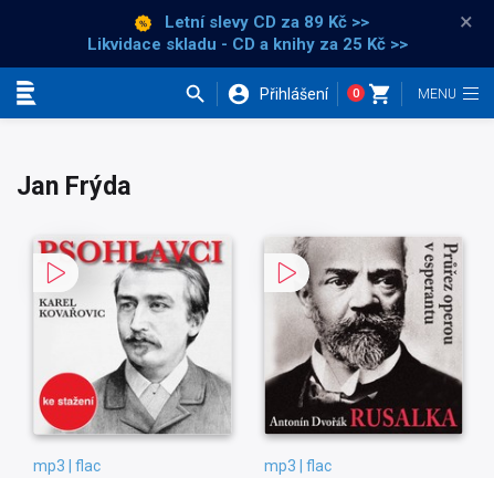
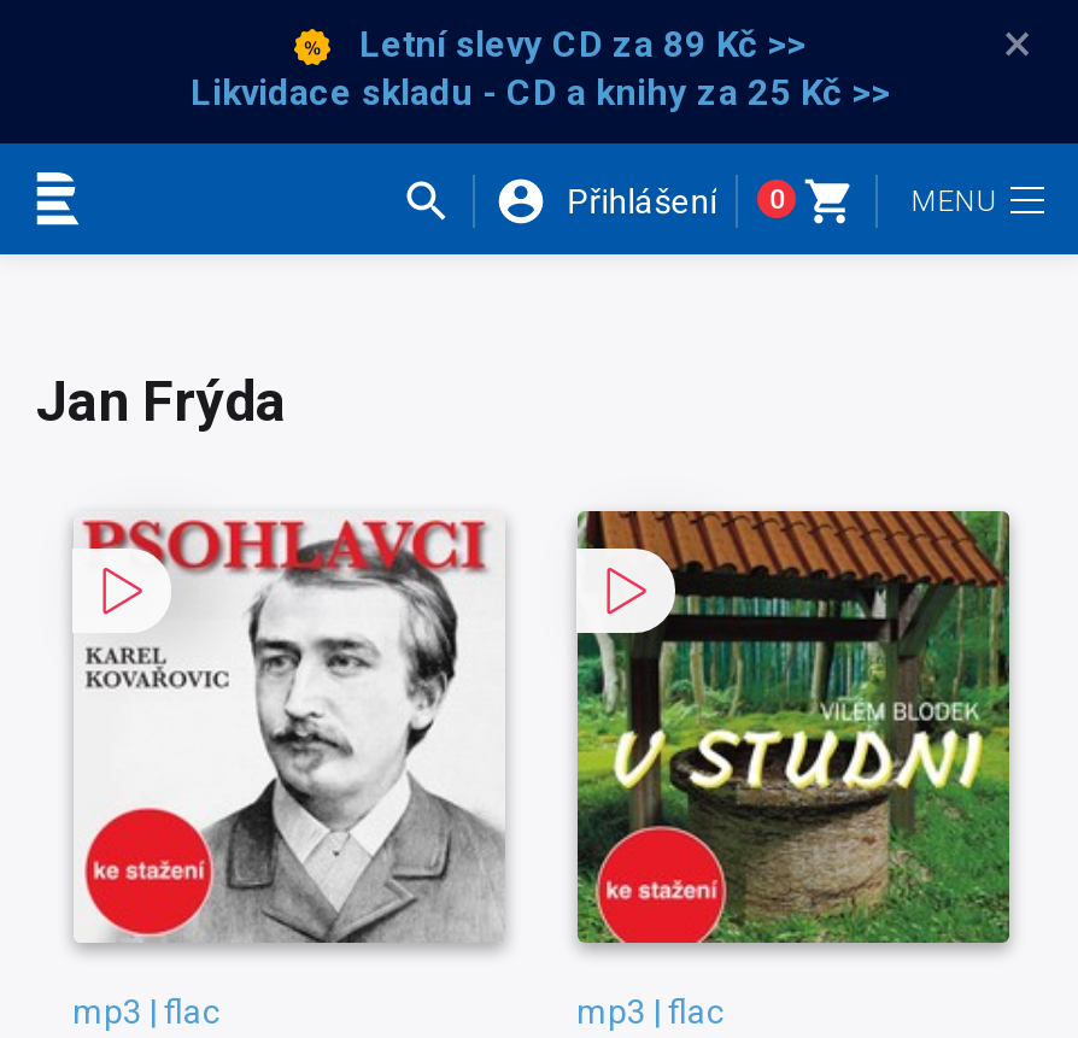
- [image]
+ [image]
